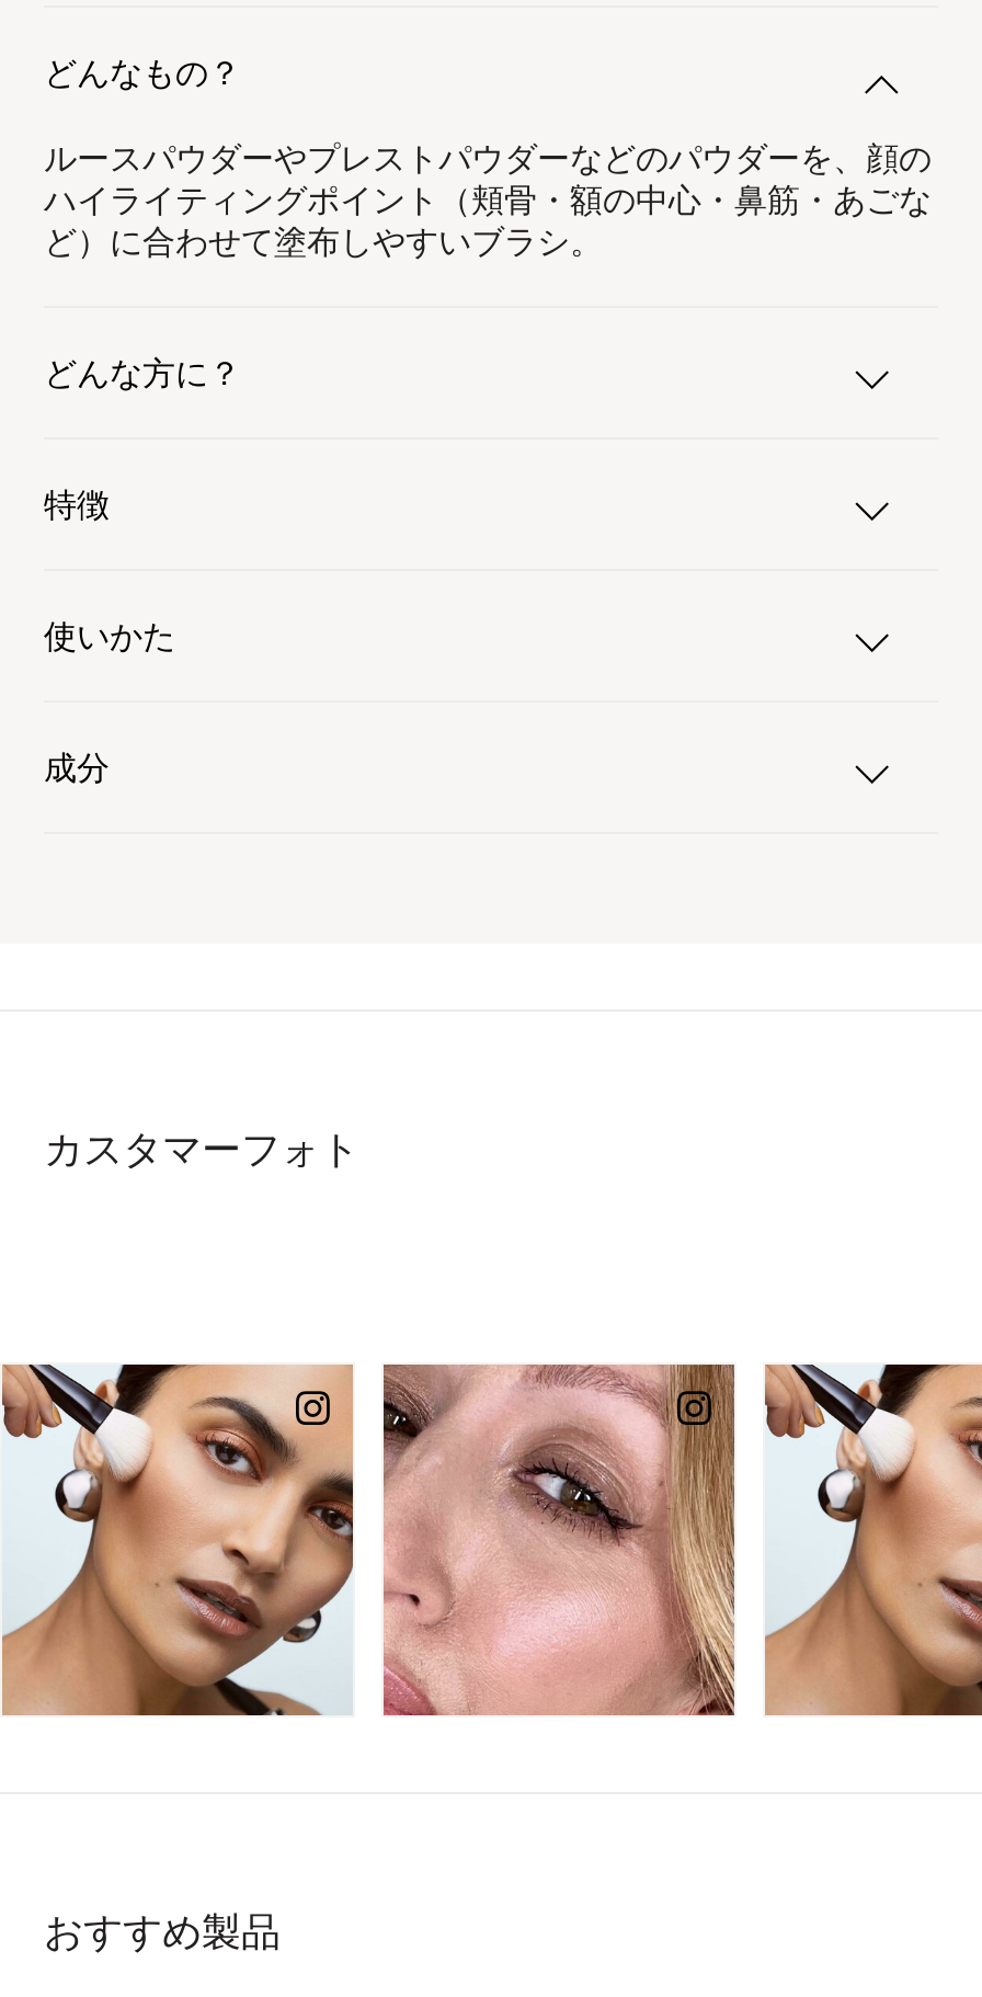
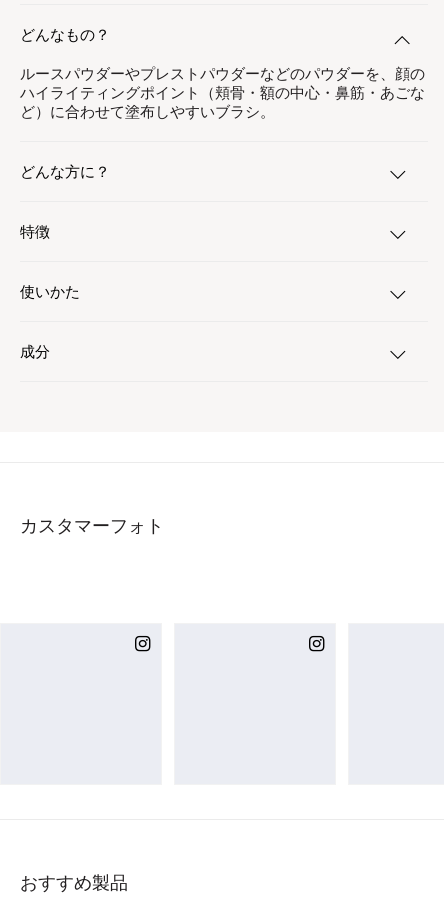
- [image]

- [image]

- [image]
